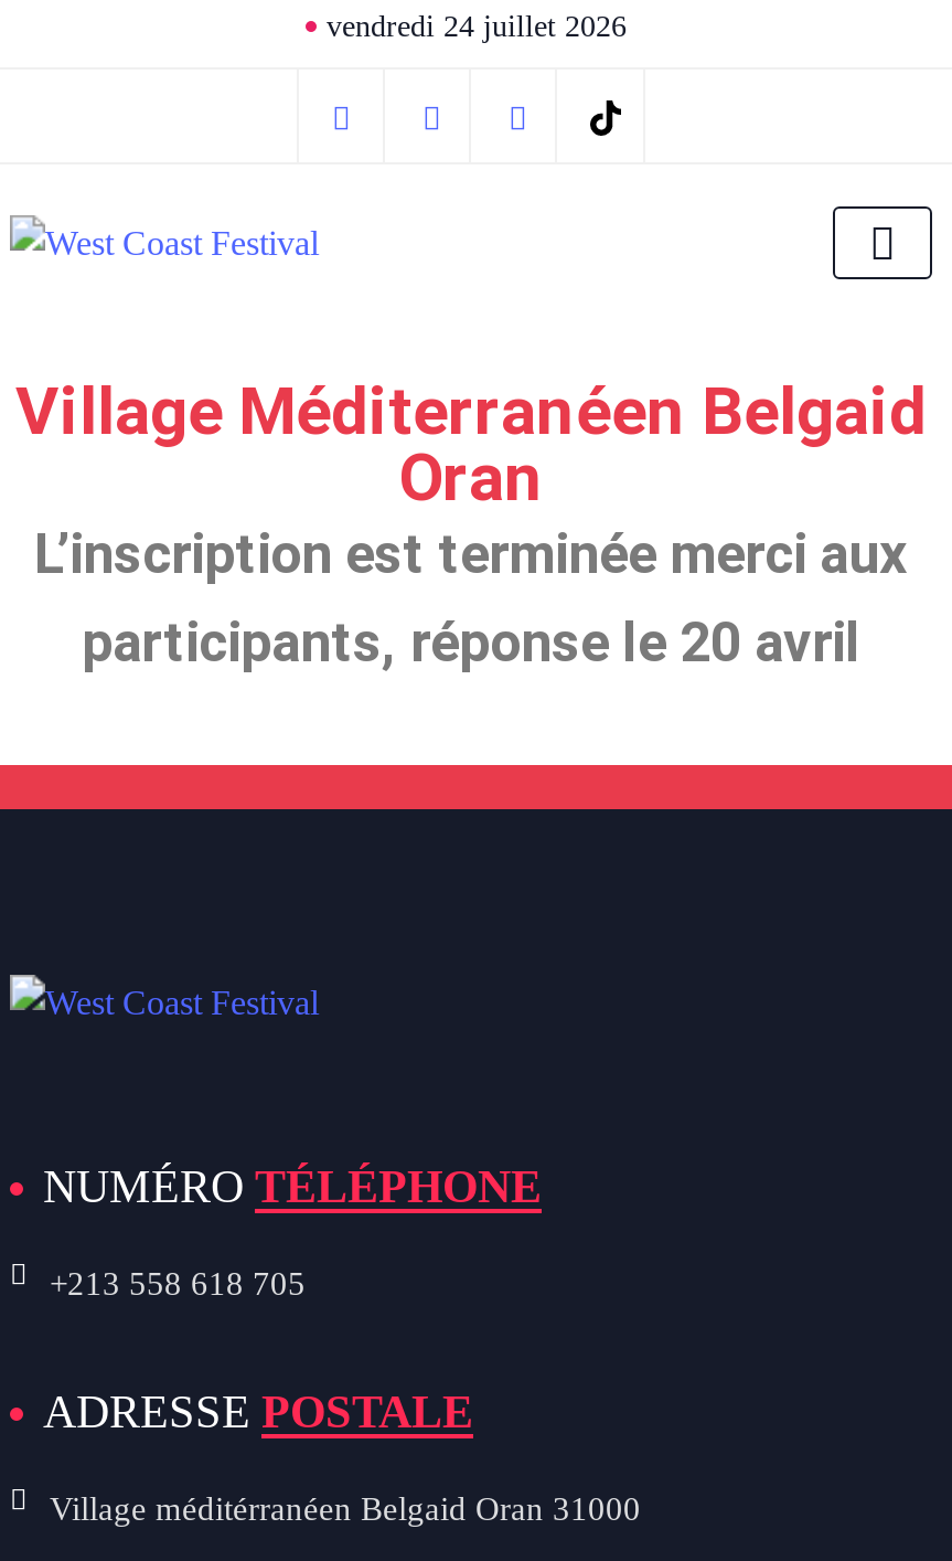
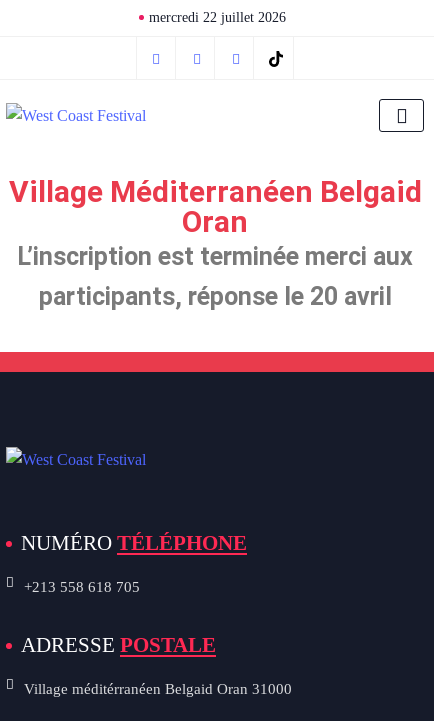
- vendredi 24 juillet 2026
+ mercredi 22 juillet 2026
